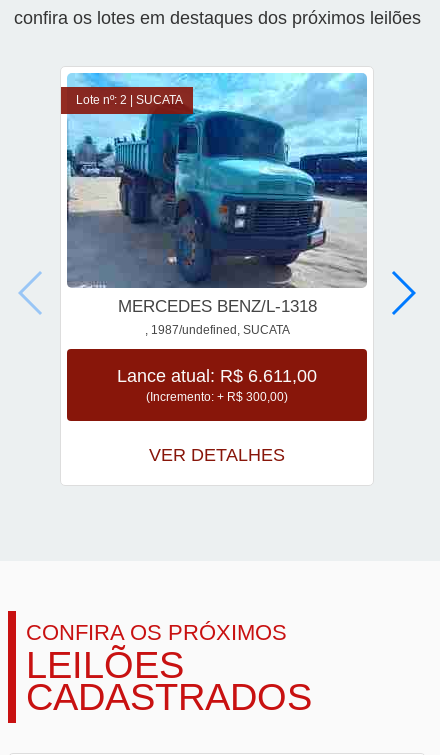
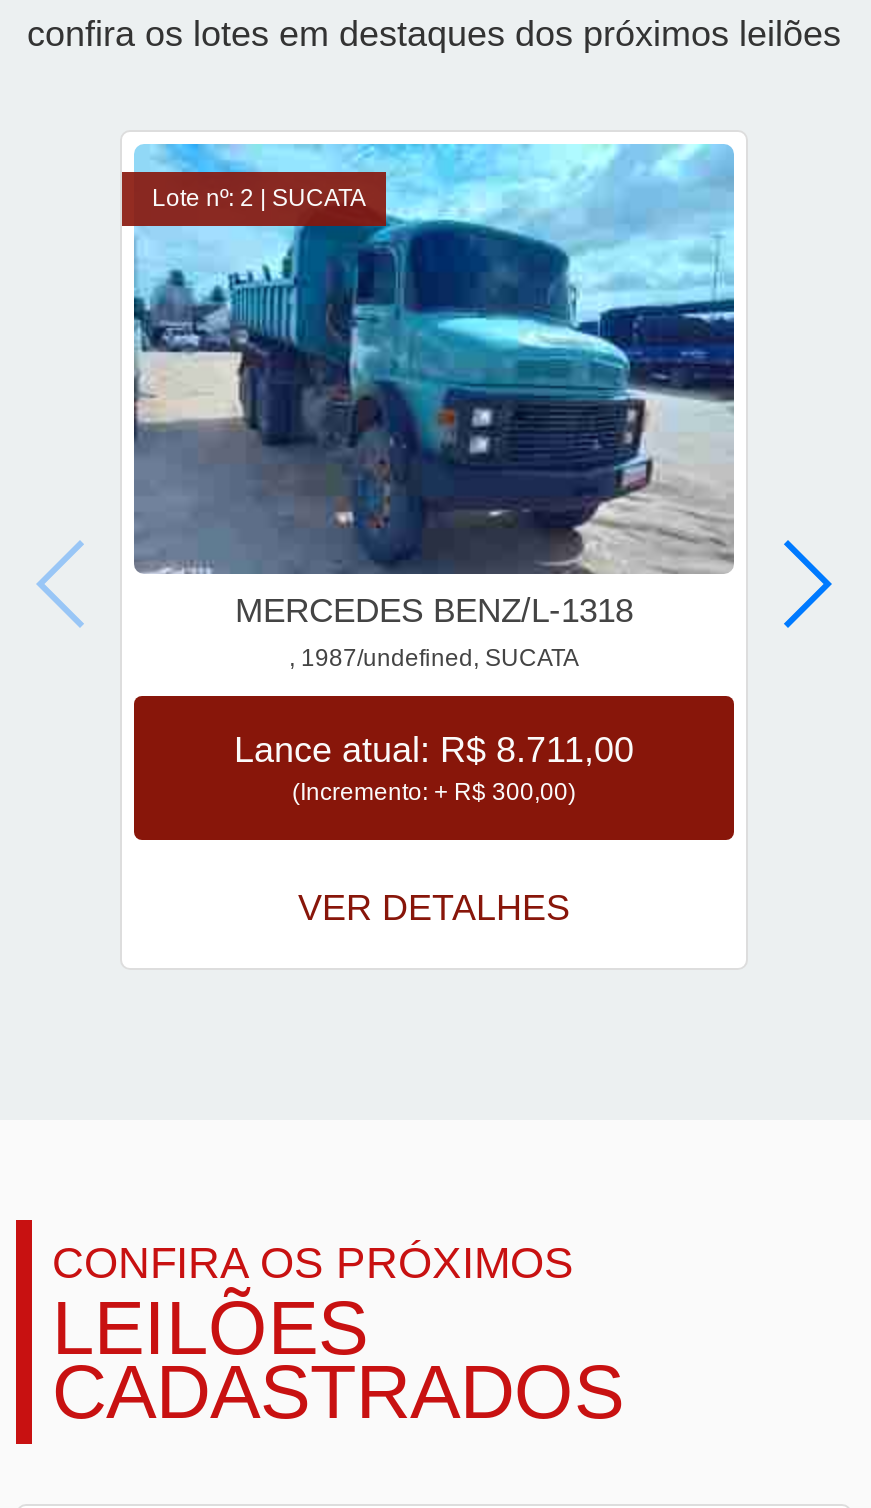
- Lance atual: R$ 6.611,00
+ Lance atual: R$ 8.711,00
